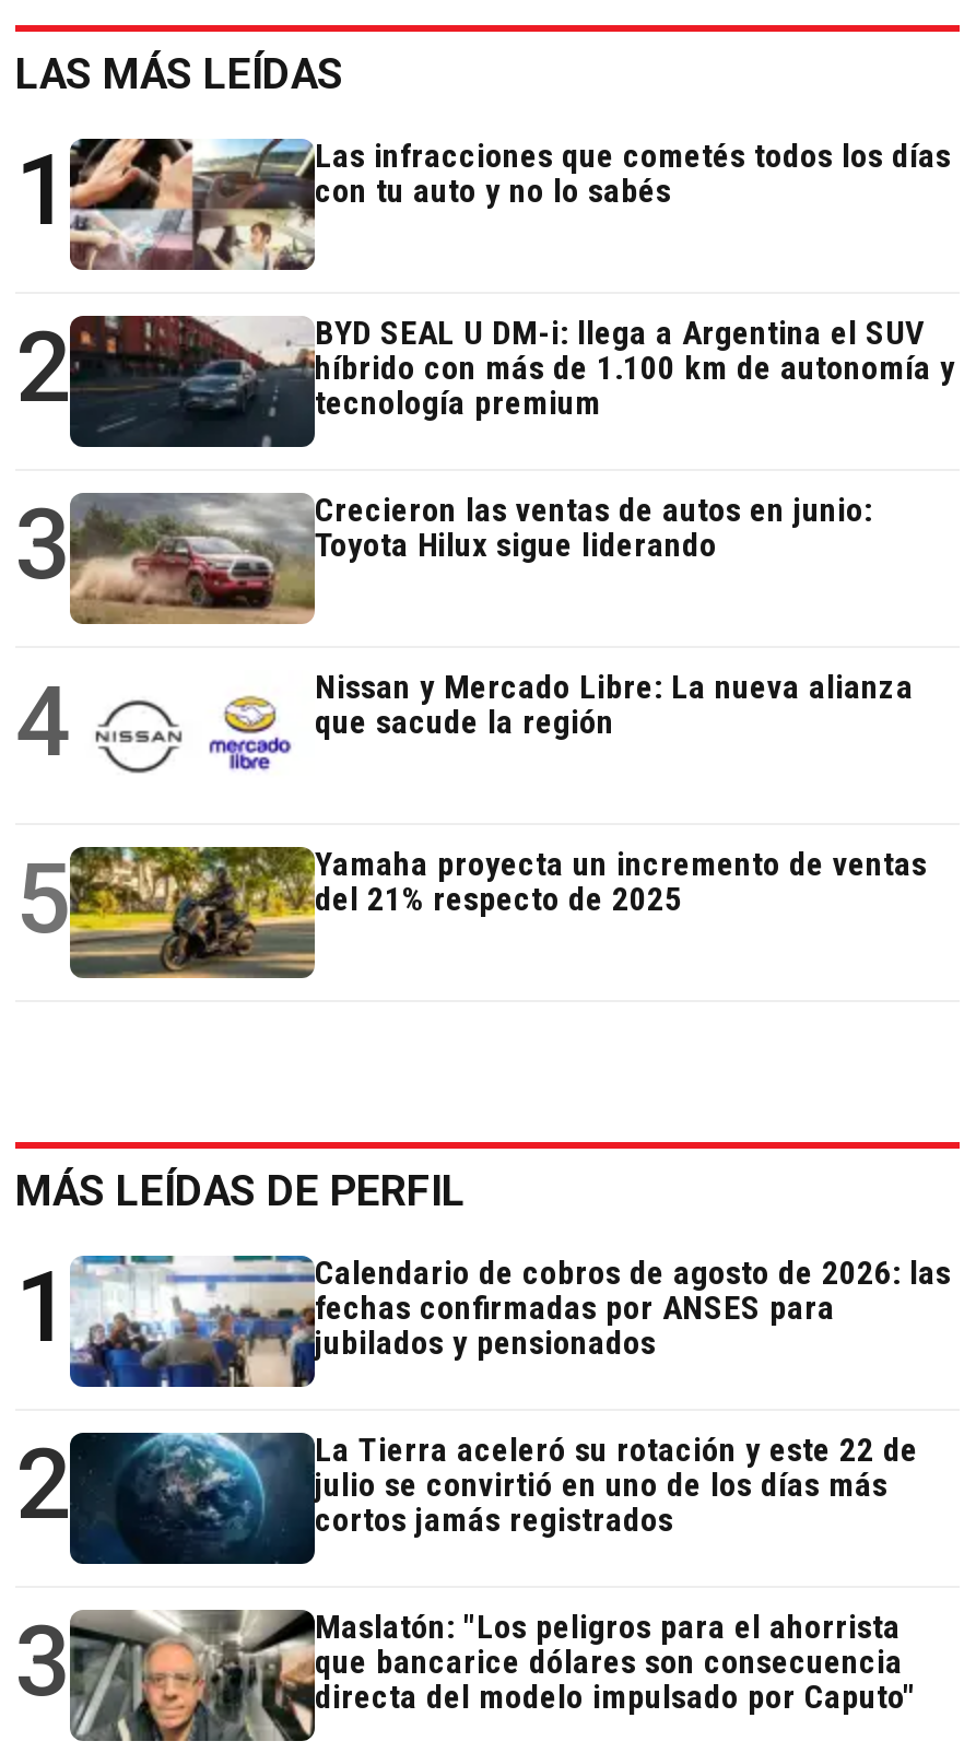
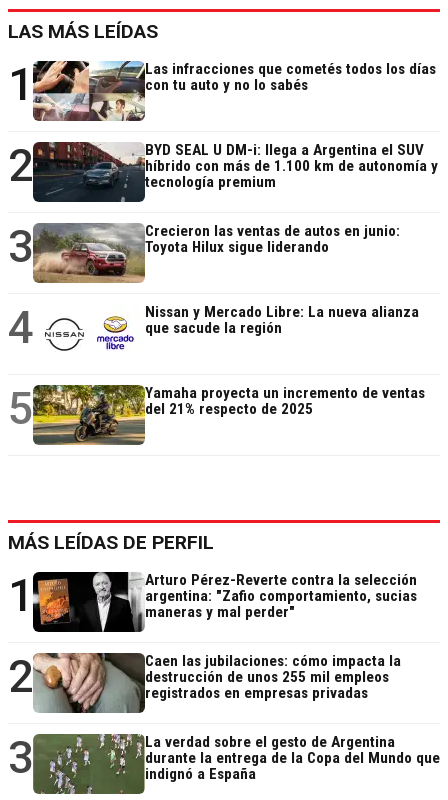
- [image]
- Calendario de cobros de agosto de 2026: las
- fechas confirmadas por ANSES para
- jubilados y pensionados
+ [image]
+ Arturo Pérez-Reverte contra la selección
+ argentina: "Zafio comportamiento, sucias
+ maneras y mal perder"

- [image]
- La Tierra aceleró su rotación y este 22 de
- julio se convirtió en uno de los días más
- cortos jamás registrados
+ [image]
+ Caen las jubilaciones: cómo impacta la
+ destrucción de unos 255 mil empleos
+ registrados en empresas privadas

- [image]
- Maslatón: "Los peligros para el ahorrista
- que bancarice dólares son consecuencia
- directa del modelo impulsado por Caputo"
+ [image]
+ La verdad sobre el gesto de Argentina
+ durante la entrega de la Copa del Mundo que
+ indignó a España
